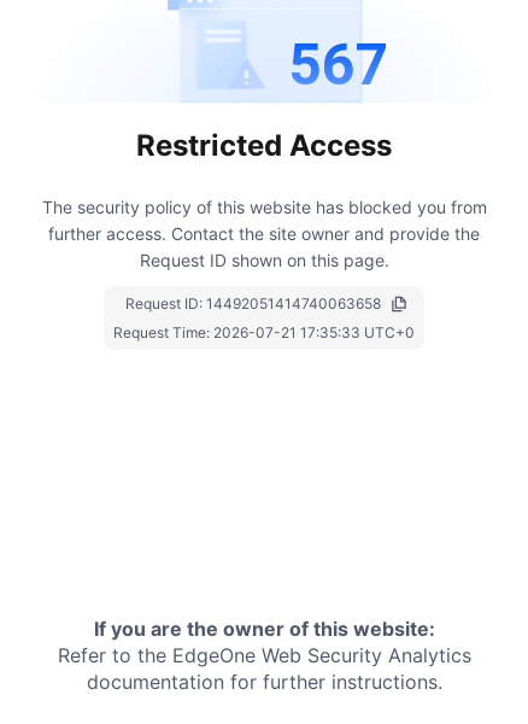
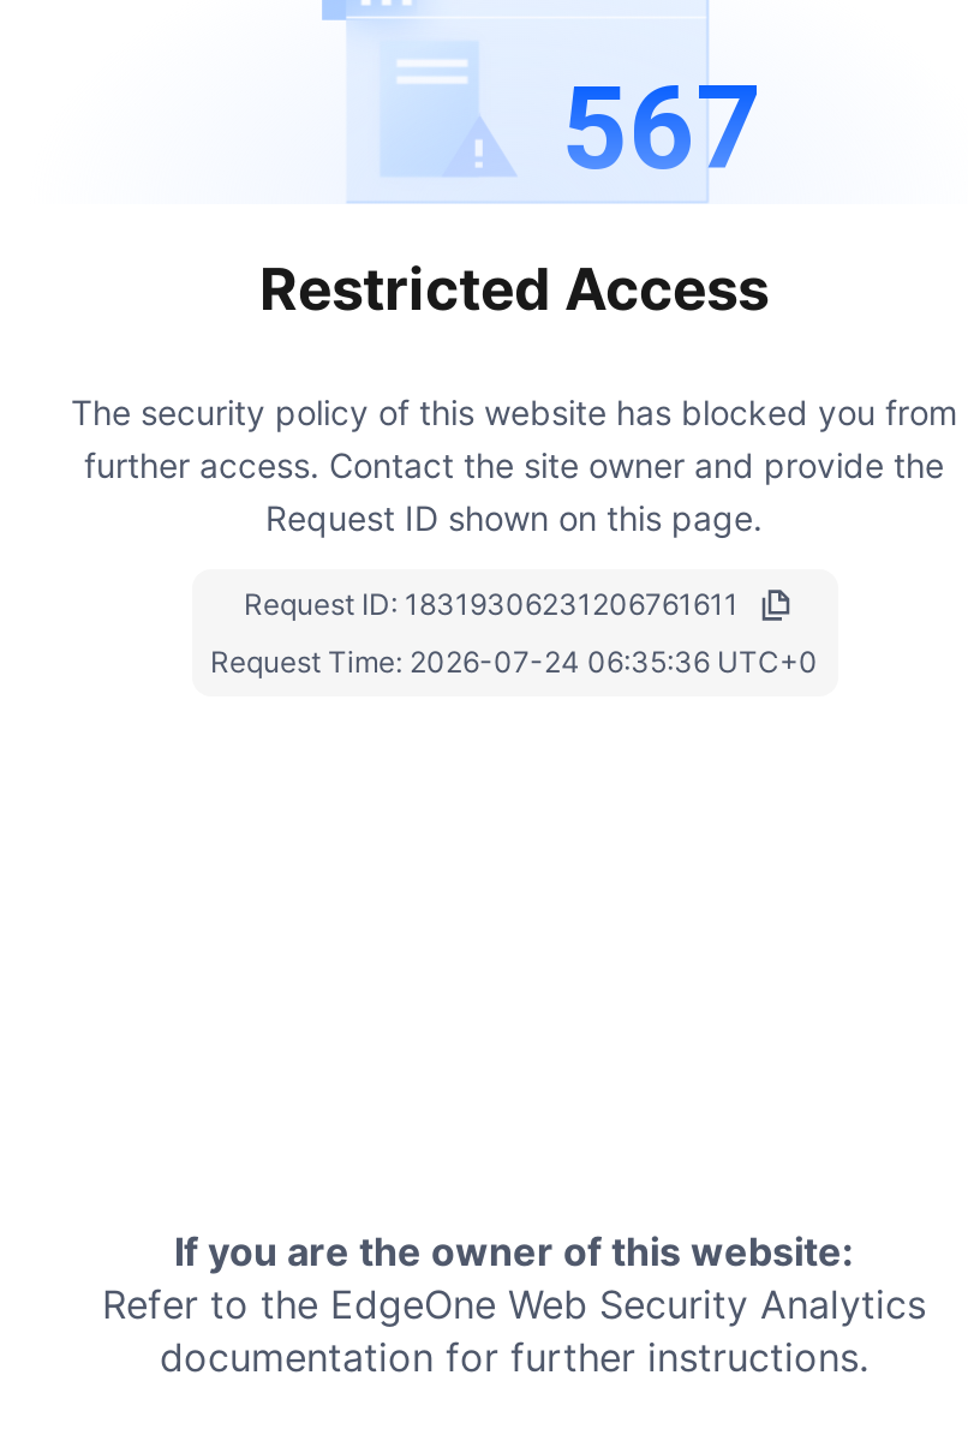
- Request ID: 14492051414740063658
+ Request ID: 18319306231206761611

- Request Time: 2026-07-21 17:35:33 UTC+0
+ Request Time: 2026-07-24 06:35:36 UTC+0
